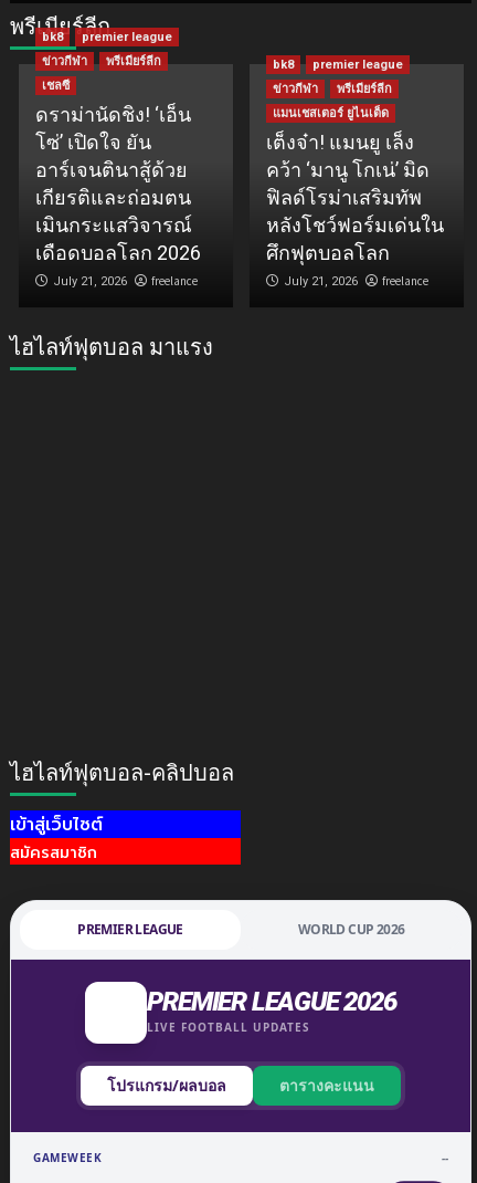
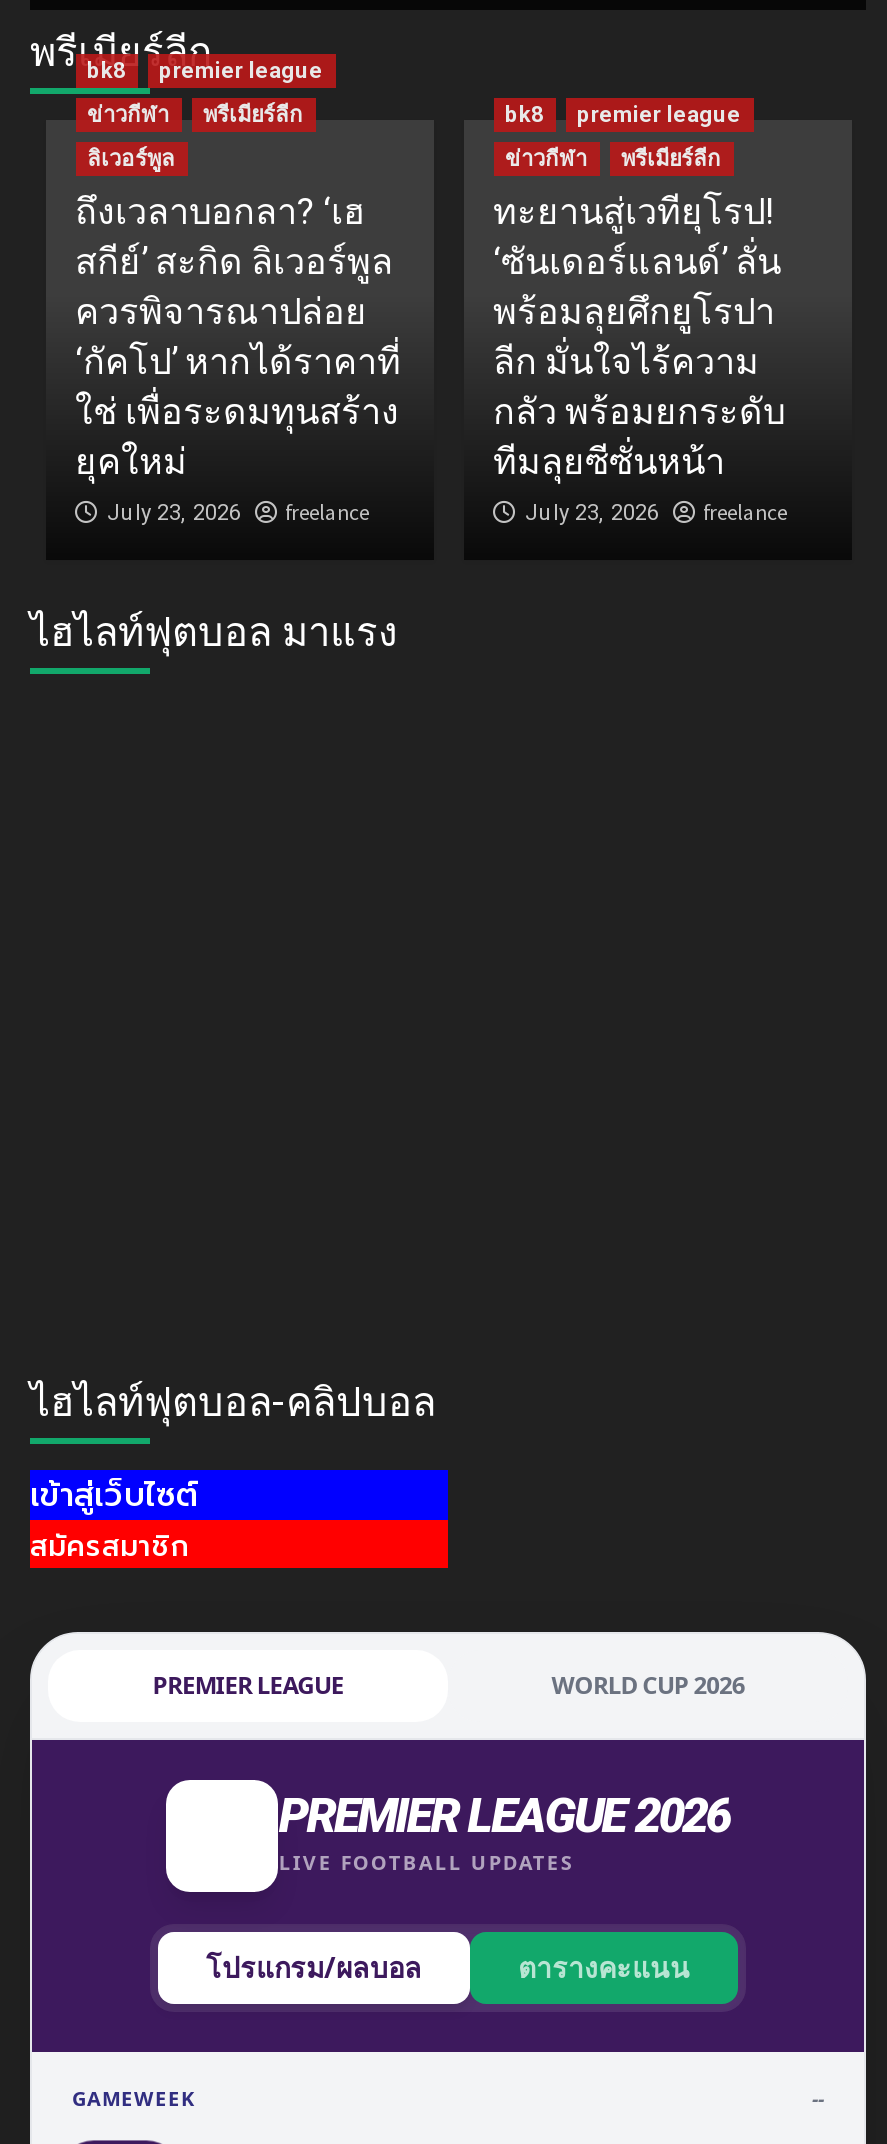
- เชลซี
- ดราม่านัดชิง! ‘เอ็น
- โซ่’ เปิดใจ ยัน
- อาร์เจนตินาสู้ด้วย
- เกียรติและถ่อมตน
- เมินกระแสวิจารณ์
- เดือดบอลโลก 2026
- July 21, 2026
+ ลิเวอร์พูล
+ ถึงเวลาบอกลา? ‘เฮ
+ สกีย์’ สะกิด ลิเวอร์พูล
+ ควรพิจารณาปล่อย
+ ‘กัคโป’ หากได้ราคาที่
+ ใช่ เพื่อระดมทุนสร้าง
+ ยุคใหม่
+ July 23, 2026

- แมนเชสเตอร์ ยูไนเต็ด
- เต็งจ๋า! แมนยู เล็ง
- คว้า ‘มานู โกเน่’ มิด
- ฟิลด์โรม่าเสริมทัพ
- หลังโชว์ฟอร์มเด่นใน
- ศึกฟุตบอลโลก
- July 21, 2026
+ ทะยานสู่เวทียุโรป!
+ ‘ซันเดอร์แลนด์’ ลั่น
+ พร้อมลุยศึกยูโรปา
+ ลีก มั่นใจไร้ความ
+ กลัว พร้อมยกระดับ
+ ทีมลุยซีซั่นหน้า
+ July 23, 2026
